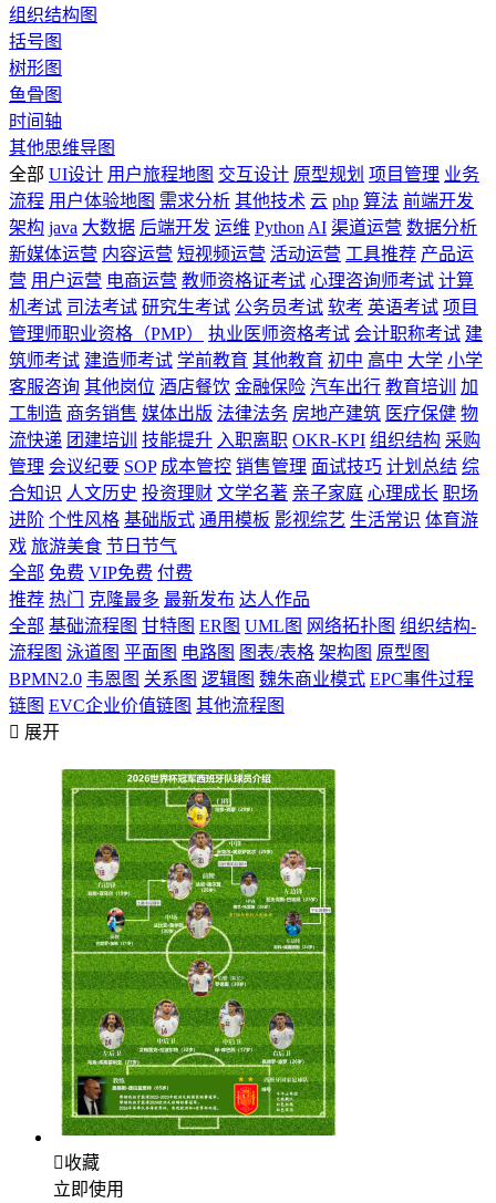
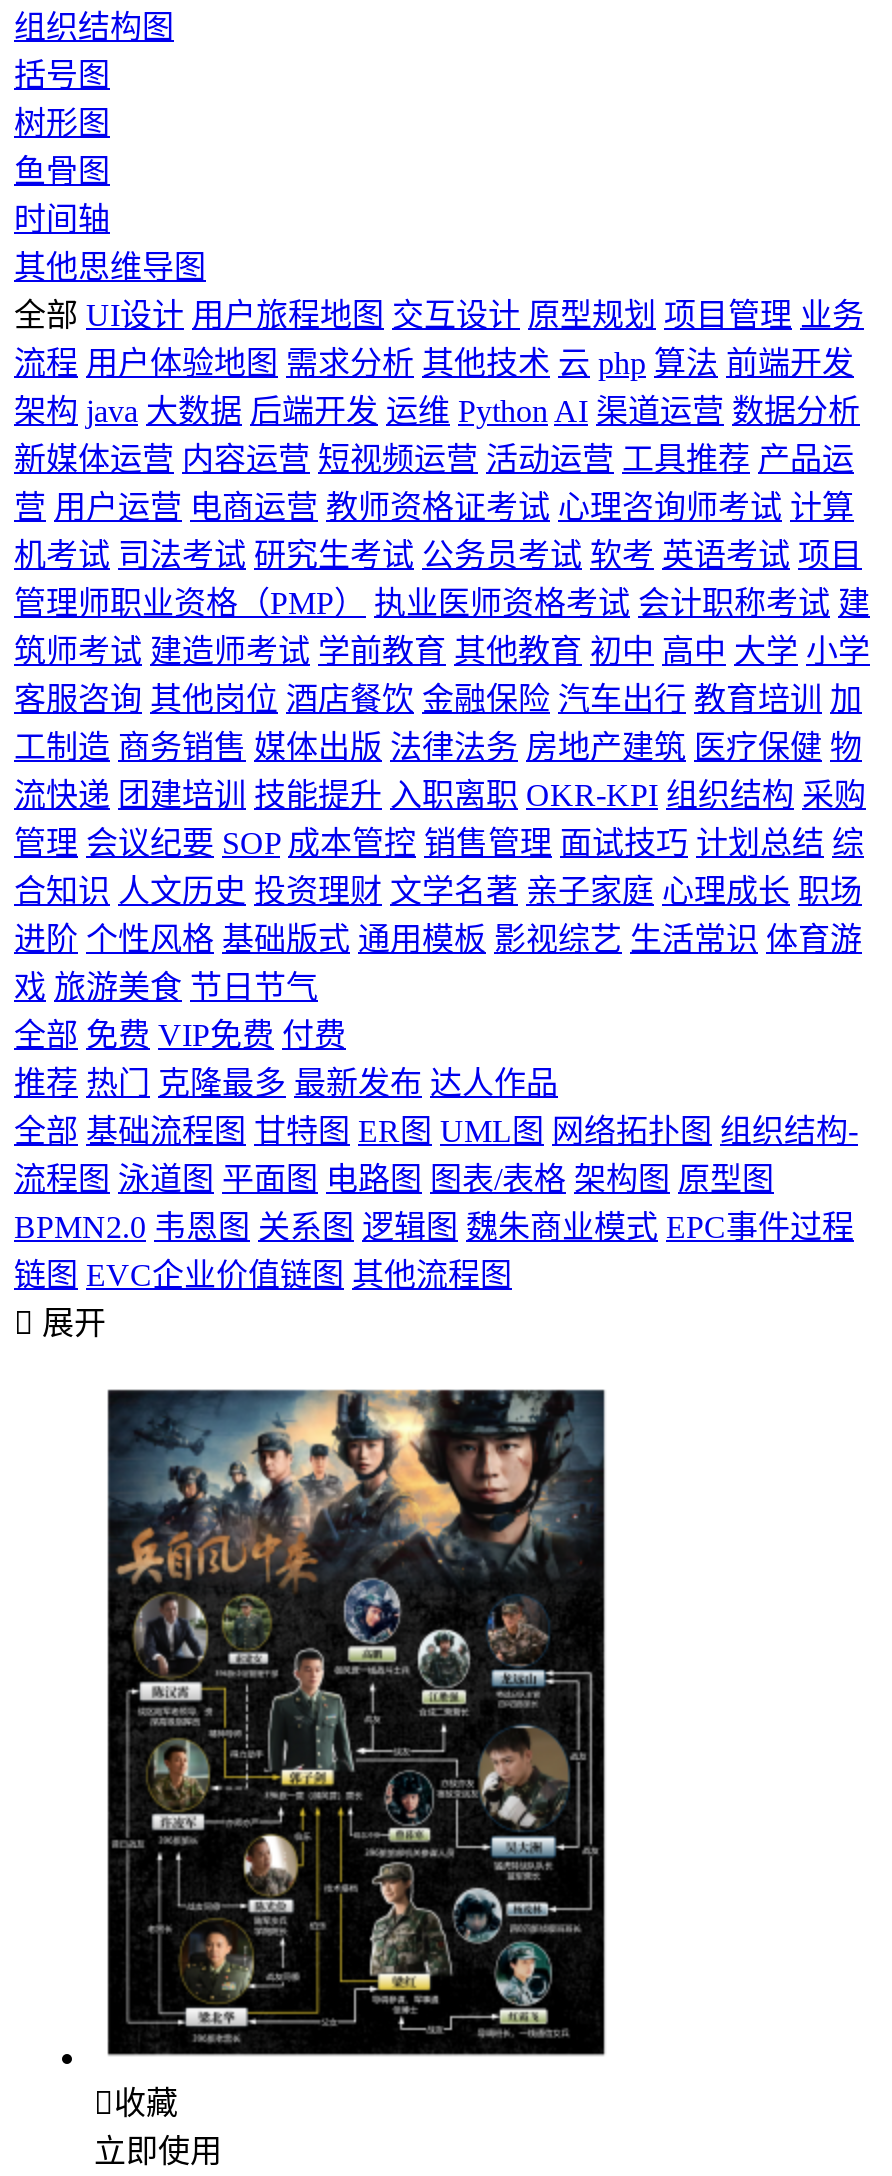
- [image]
+ [image]
